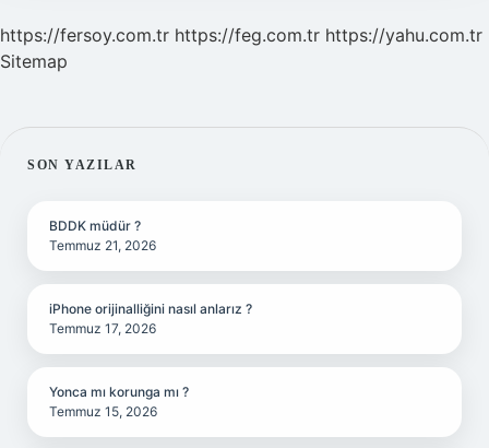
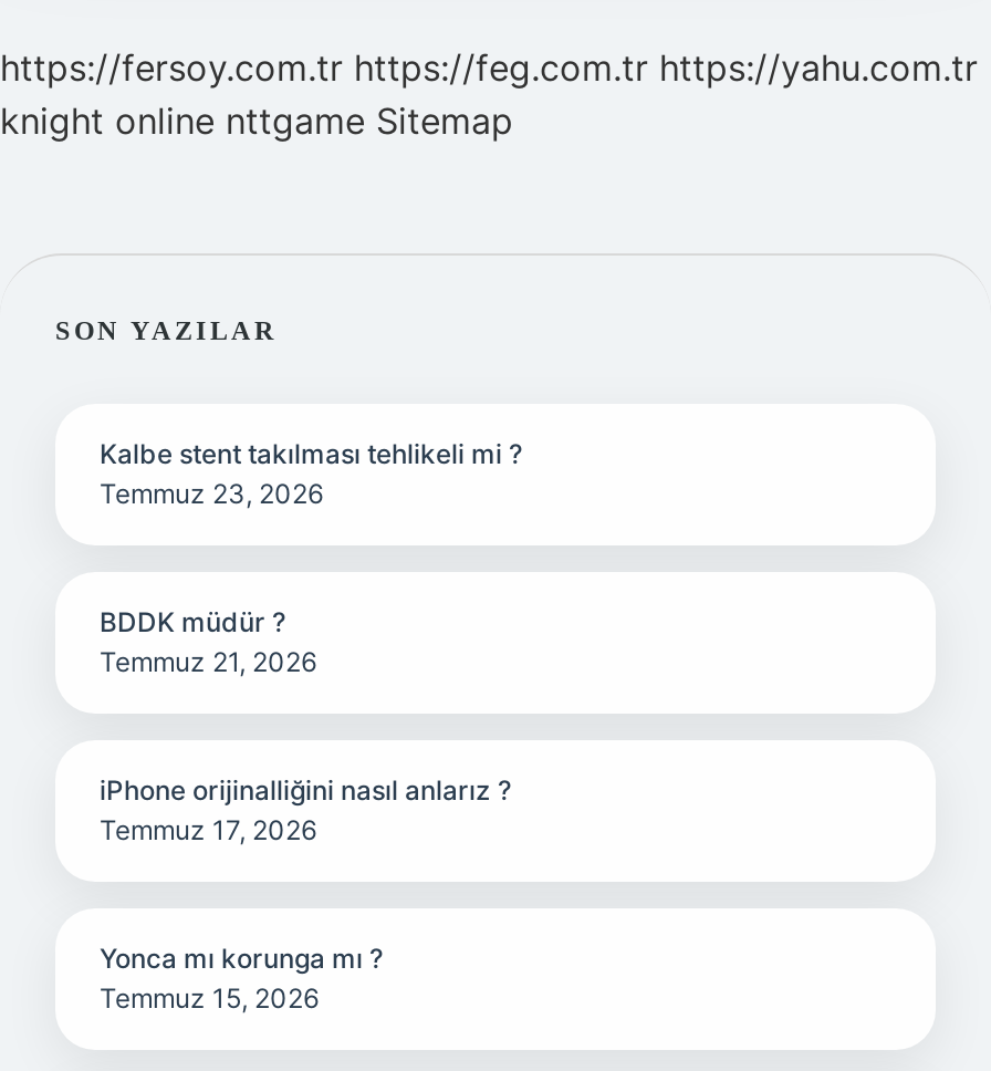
- Sitemap
+ knight online nttgame Sitemap

+ Kalbe stent takılması tehlikeli mi ?
+ Temmuz 23, 2026
